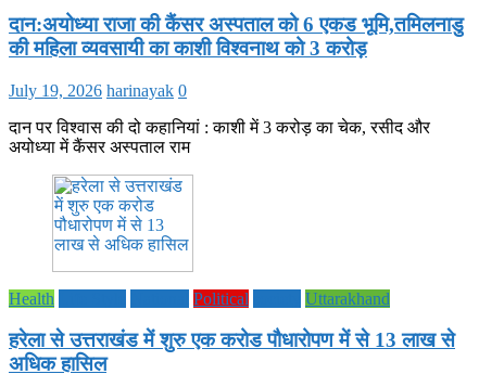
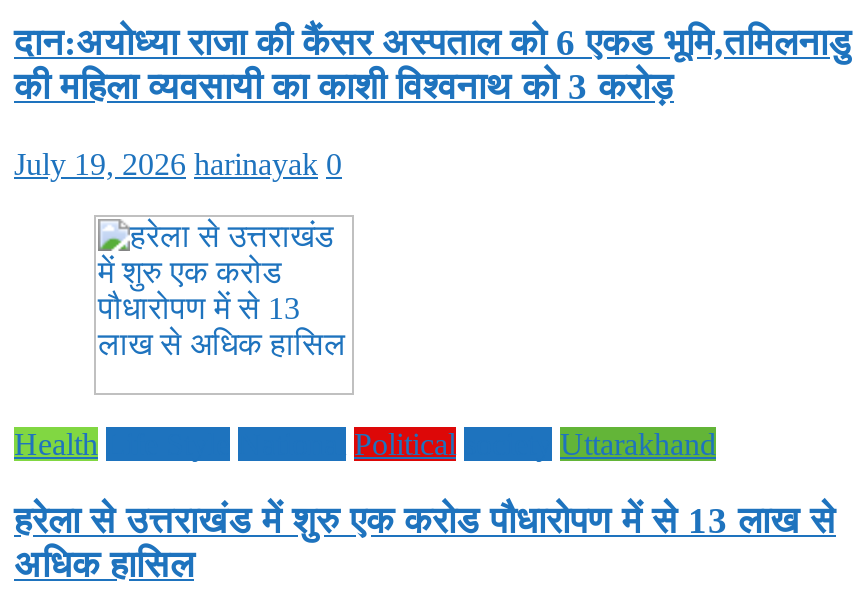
- दान पर विश्वास की दो कहानियां : काशी में 3 करोड़ का चेक, रसीद और
- अयोध्या में कैंसर अस्पताल राम
